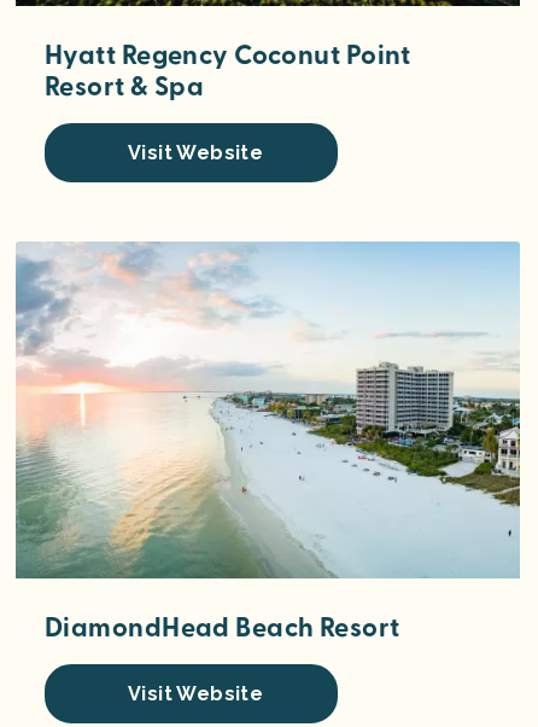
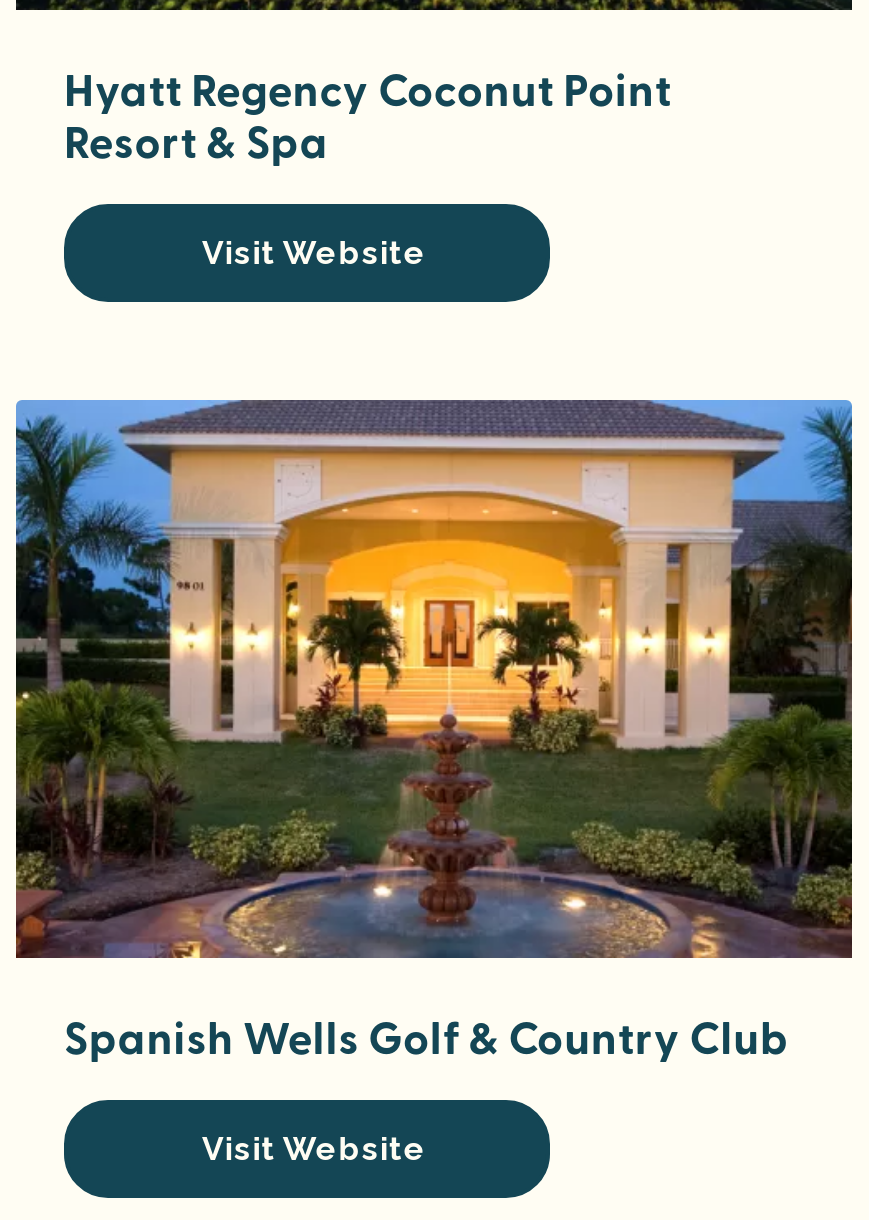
- [image]
- DiamondHead Beach Resort
+ [image]
+ Spanish Wells Golf & Country Club
